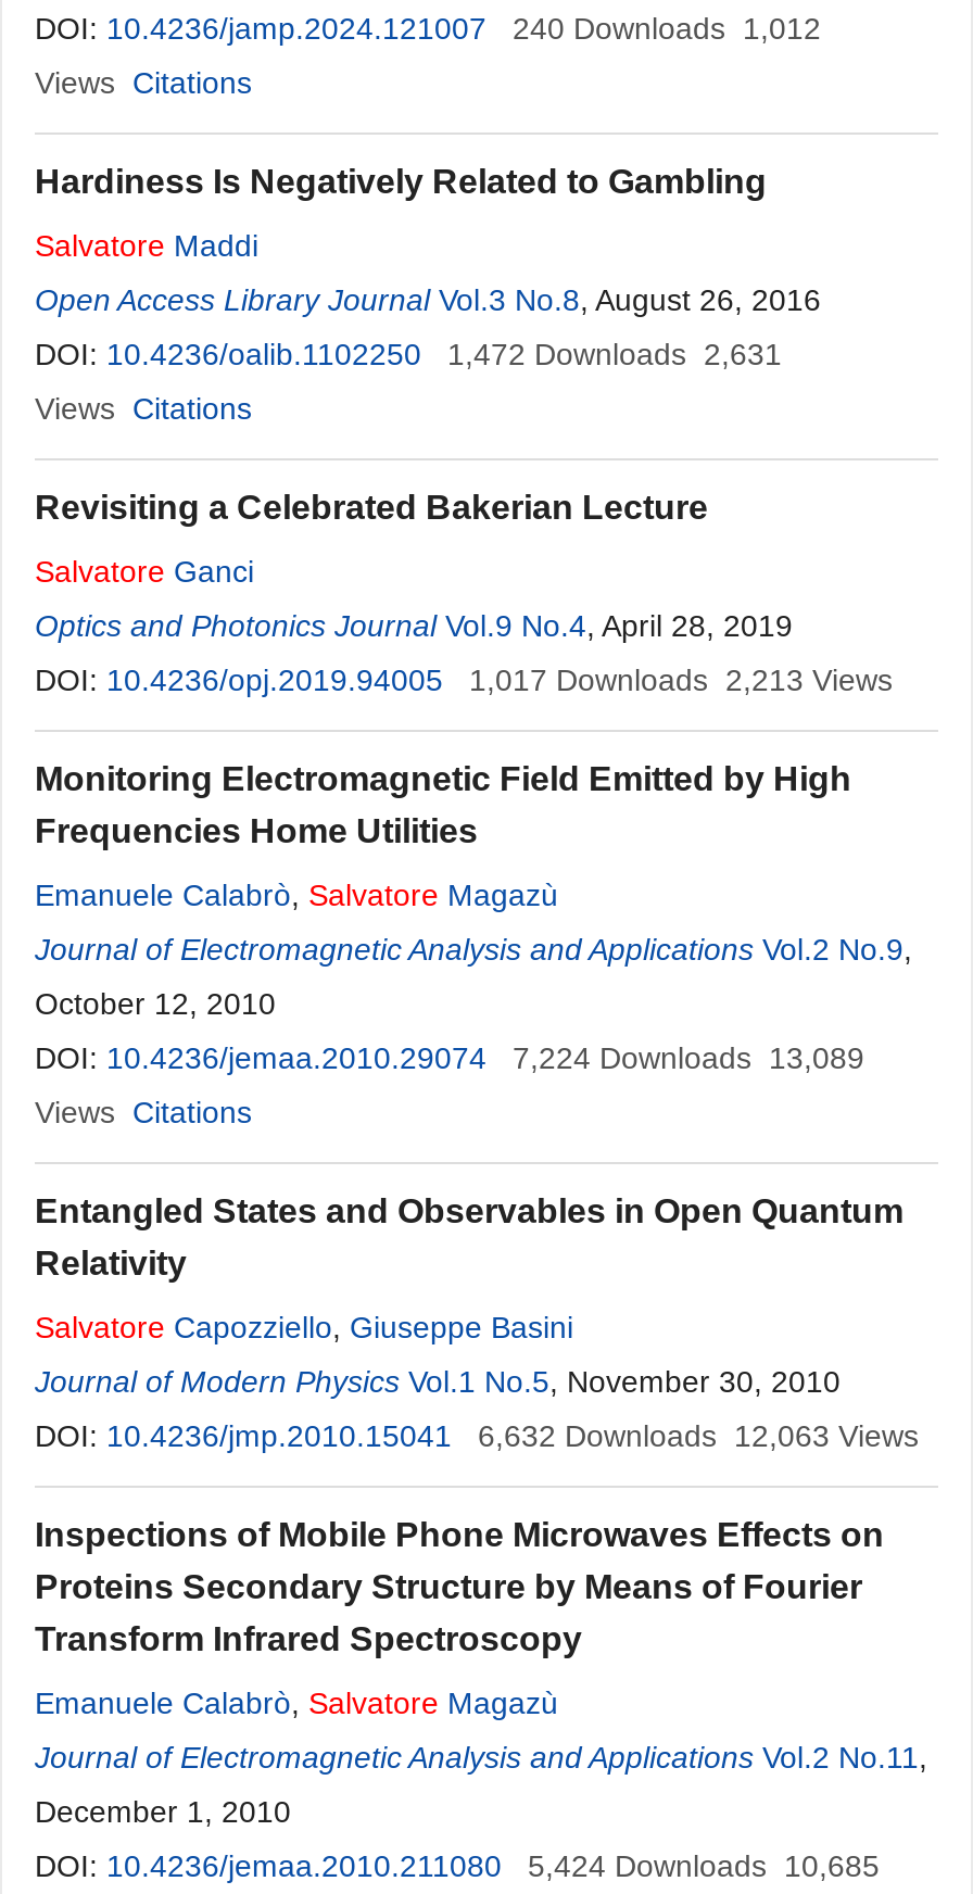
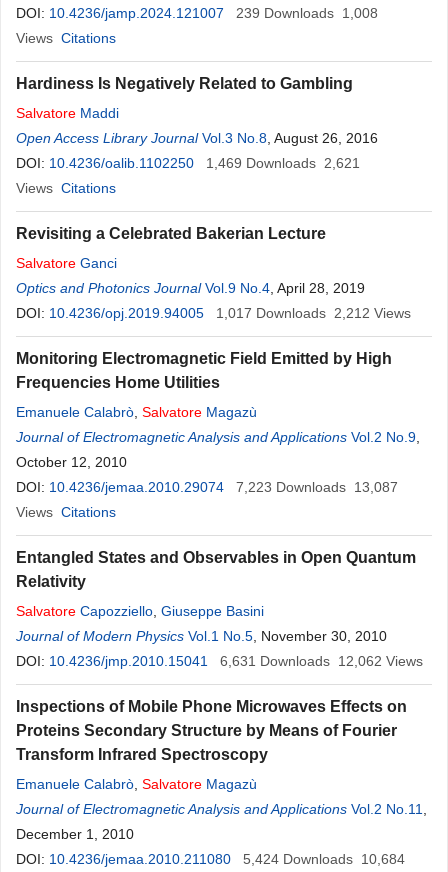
- DOI: 10.4236/jamp.2024.121007 240 Downloads 1,012
+ DOI: 10.4236/jamp.2024.121007 239 Downloads 1,008

- DOI: 10.4236/oalib.1102250 1,472 Downloads 2,631
+ DOI: 10.4236/oalib.1102250 1,469 Downloads 2,621

- 1,017 Downloads 2,213 Views
+ 1,017 Downloads 2,212 Views

- DOI: 10.4236/jemaa.2010.29074 7,224 Downloads 13,089
+ DOI: 10.4236/jemaa.2010.29074 7,223 Downloads 13,087

- 6,632 Downloads 12,063 Views
+ 6,631 Downloads 12,062 Views

- DOI: 10.4236/jemaa.2010.211080 5,424 Downloads 10,685
+ DOI: 10.4236/jemaa.2010.211080 5,424 Downloads 10,684
